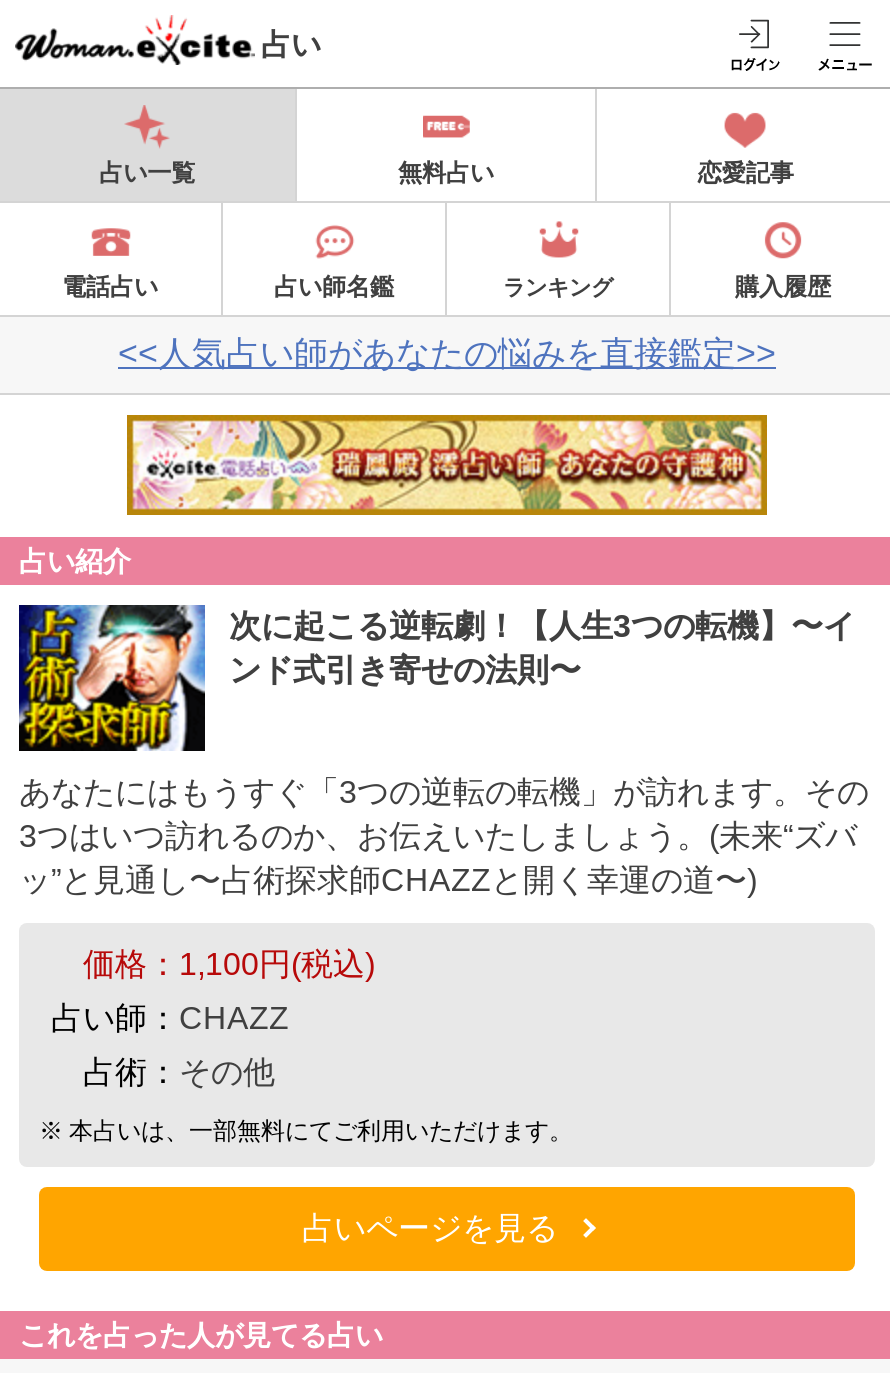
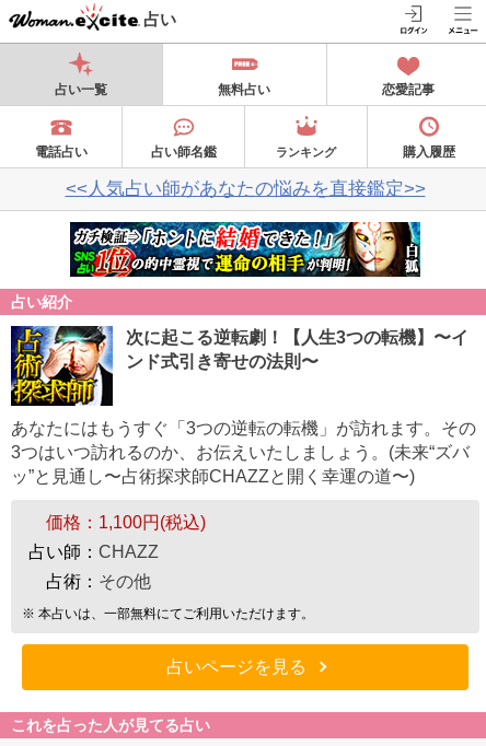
- [image]
+ [image]
